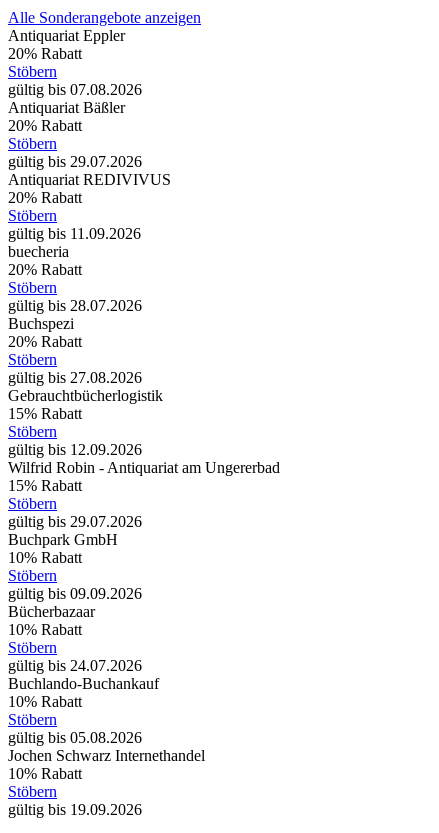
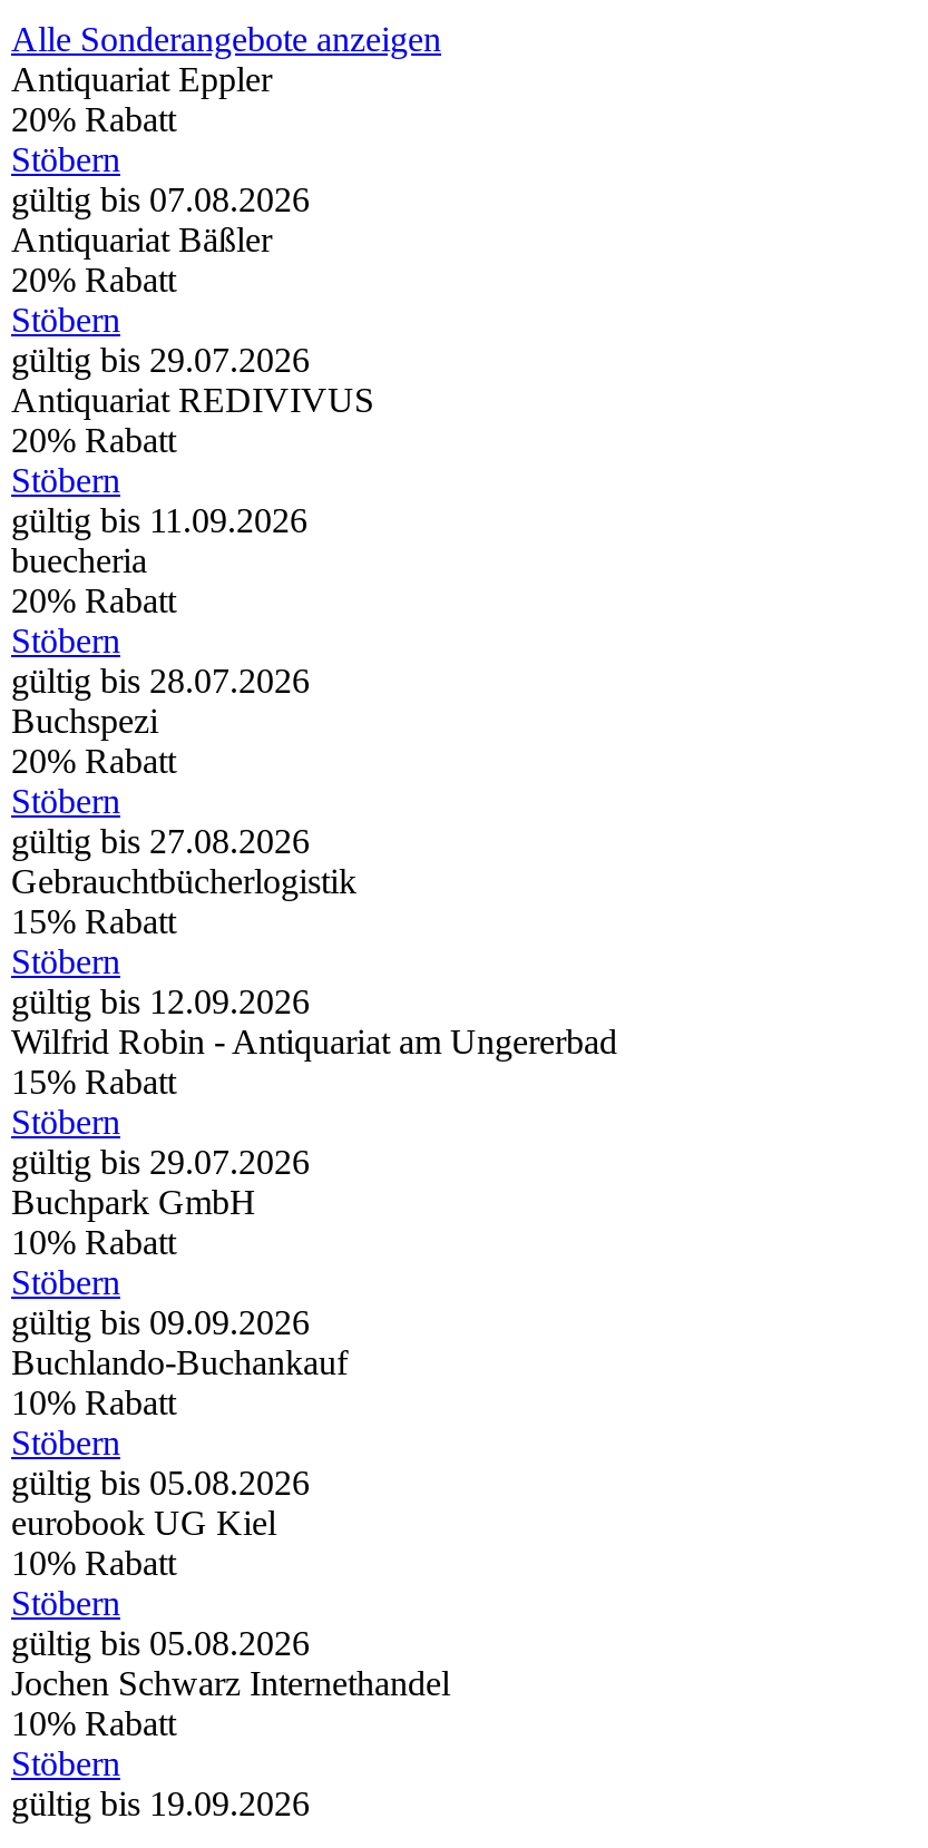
- Bücherbazaar

- gültig bis 24.07.2026
+ gültig bis 05.08.2026
+ eurobook UG Kiel

moved up: Buchlando-Buchankauf
